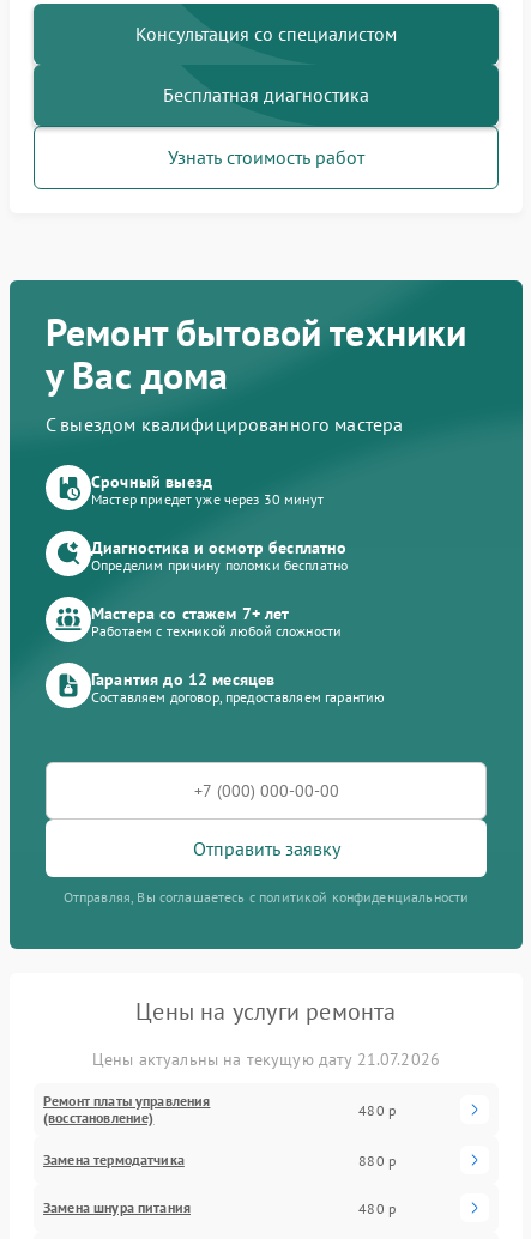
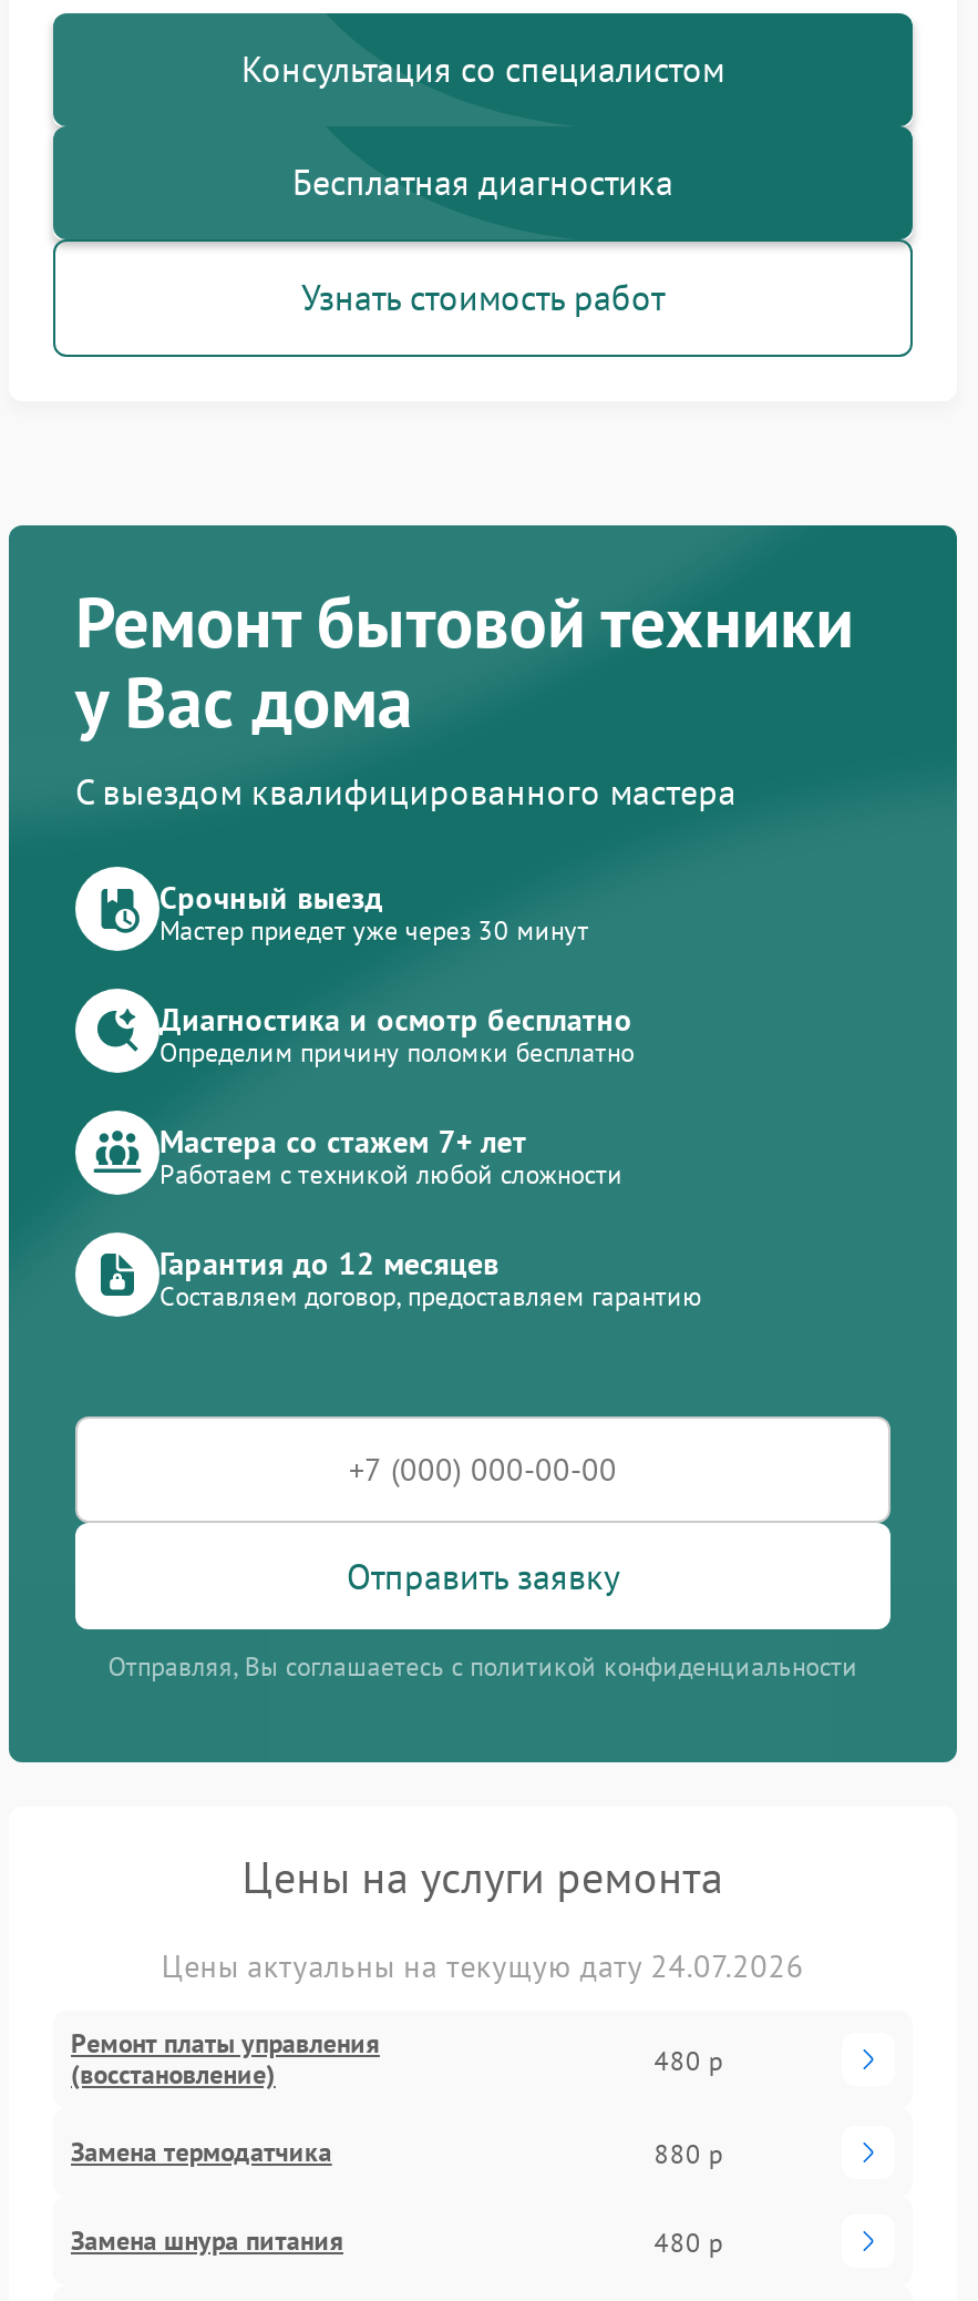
- Цены актуальны на текущую дату 21.07.2026
+ Цены актуальны на текущую дату 24.07.2026
